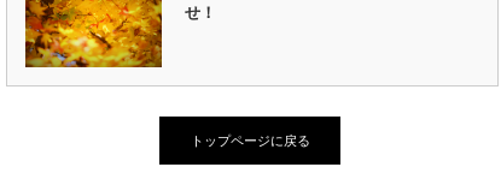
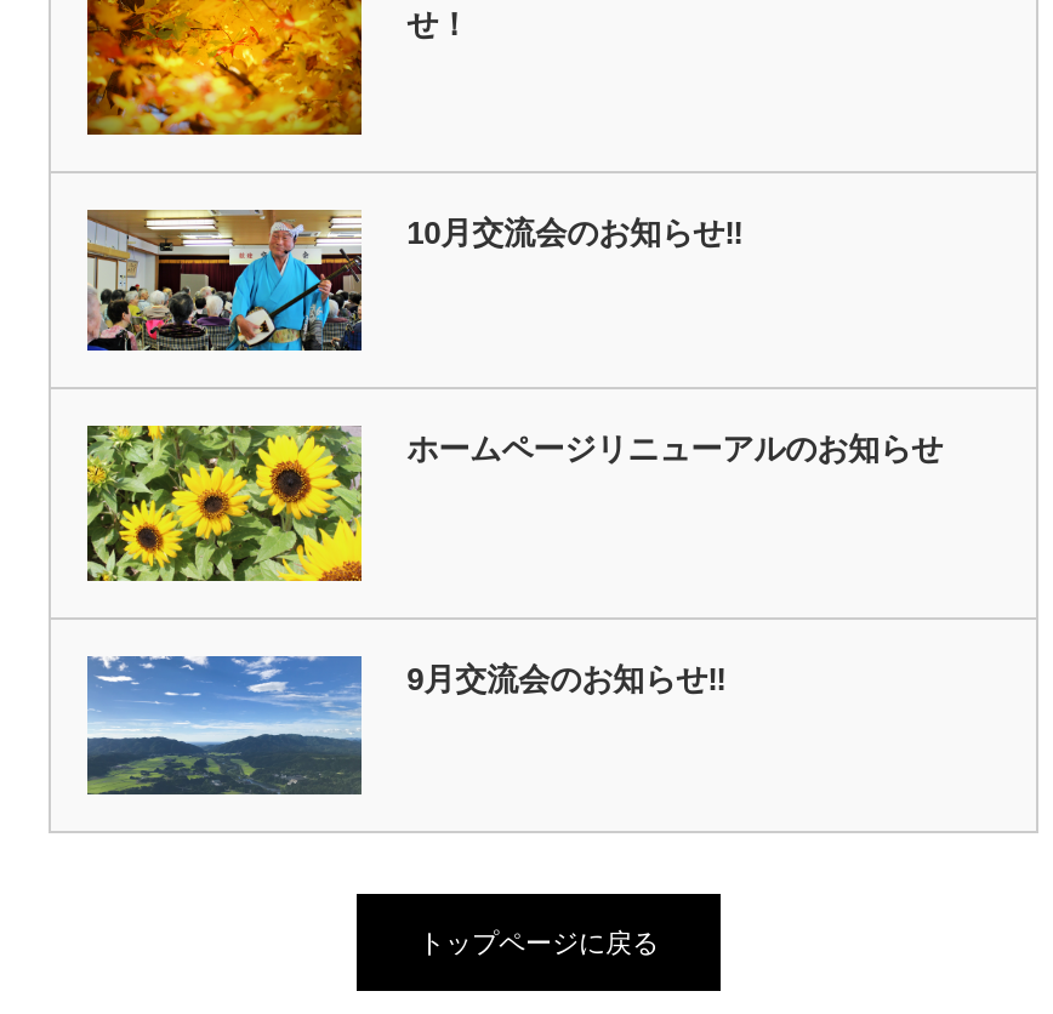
+ [image]
+ 10月交流会のお知らせ‼

+ [image]
+ ホームページリニューアルのお知らせ

+ [image]
+ 9月交流会のお知らせ‼
